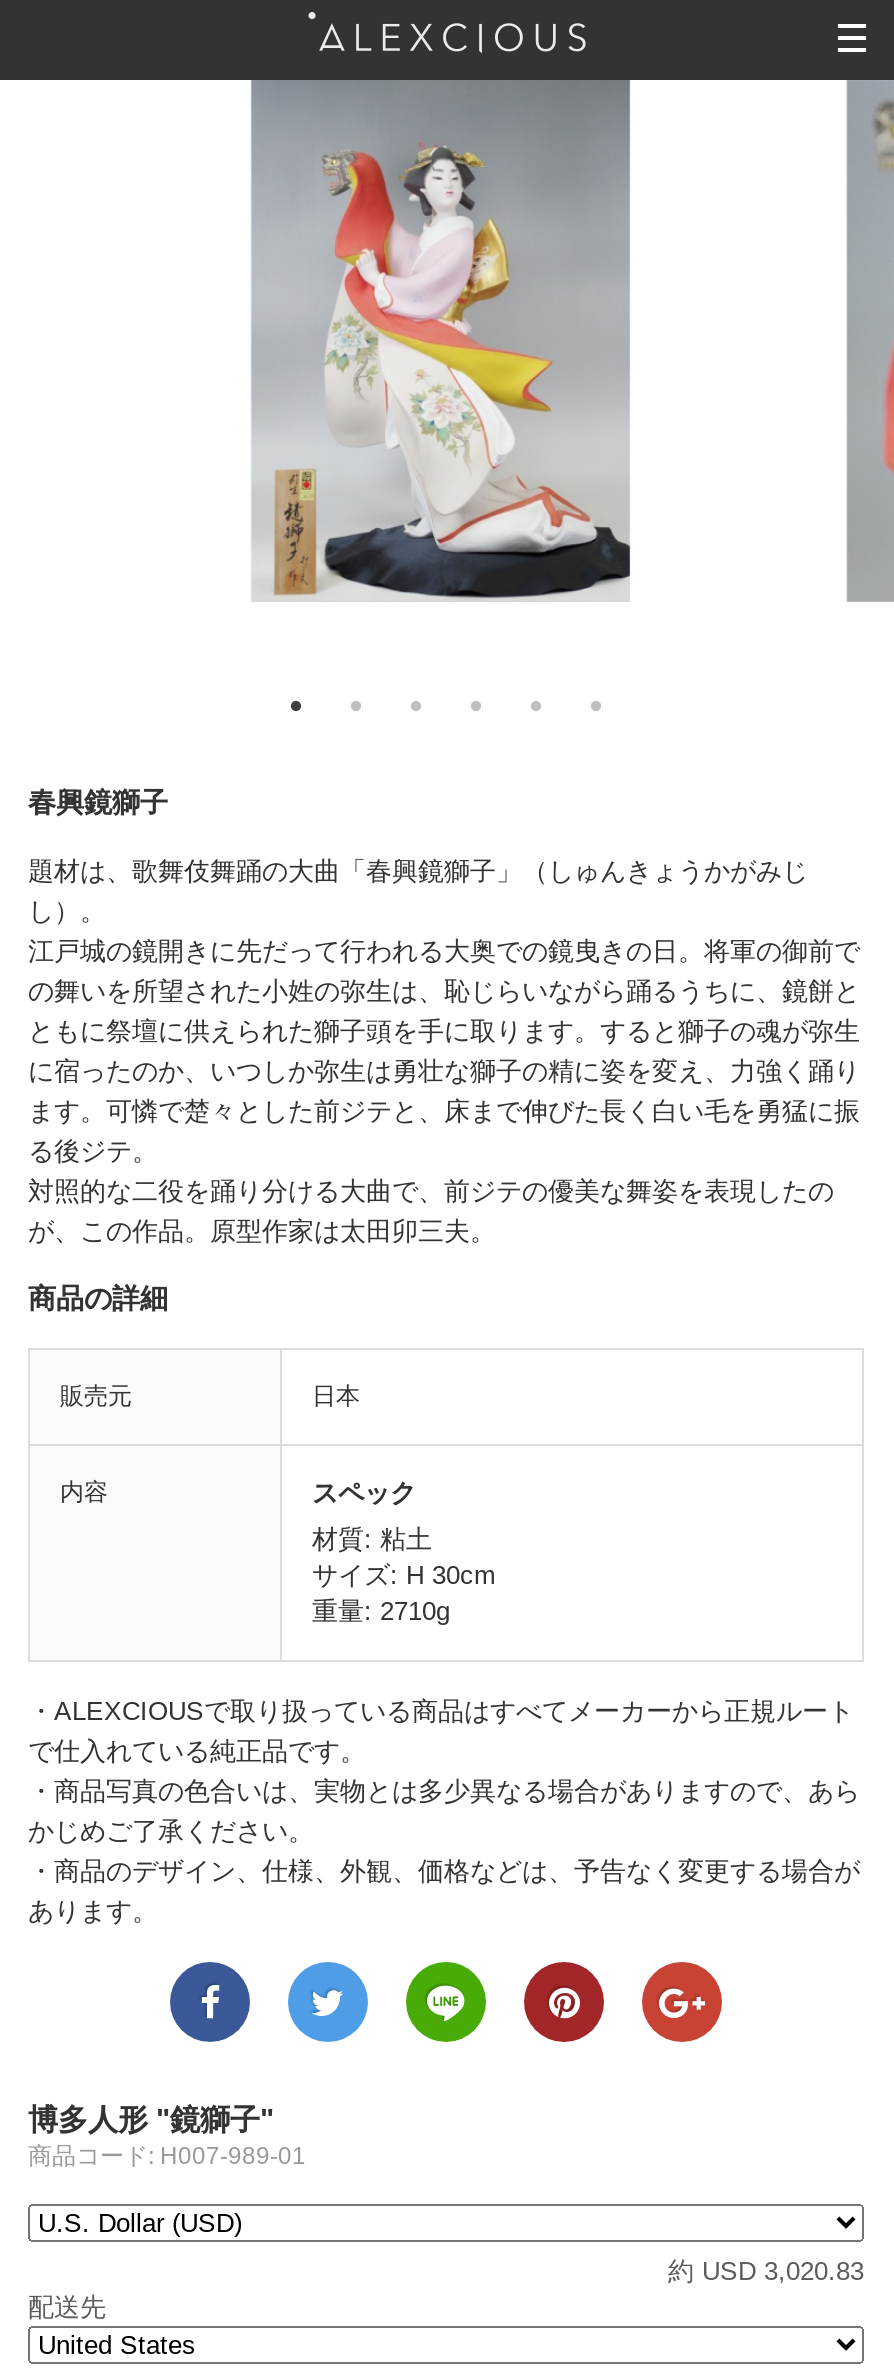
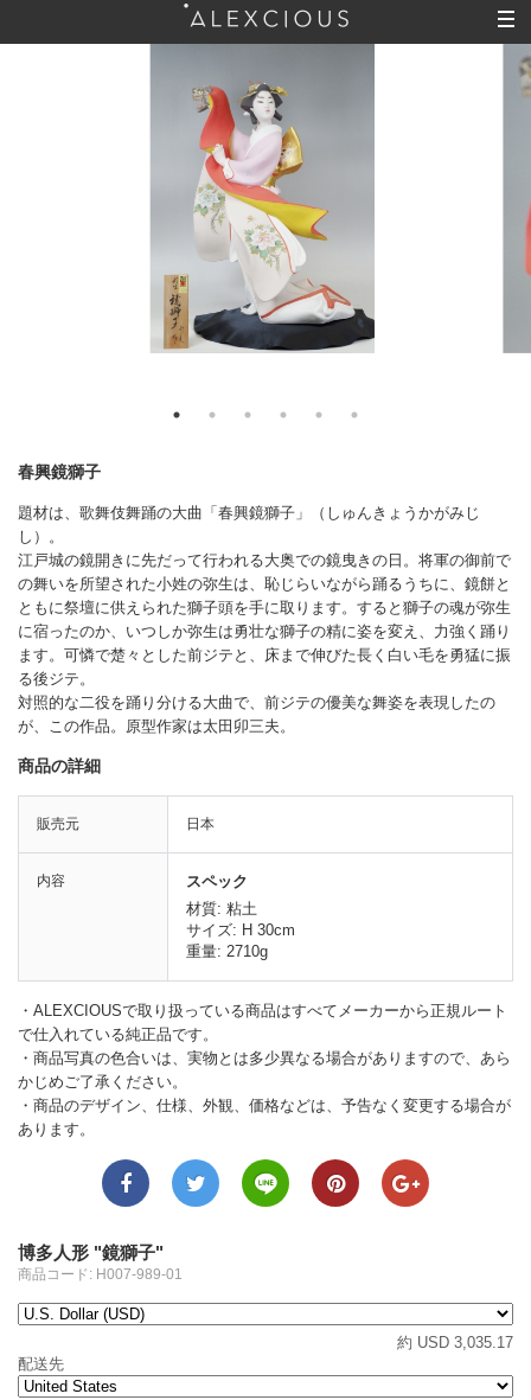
- 約 USD 3,020.83
+ 約 USD 3,035.17
